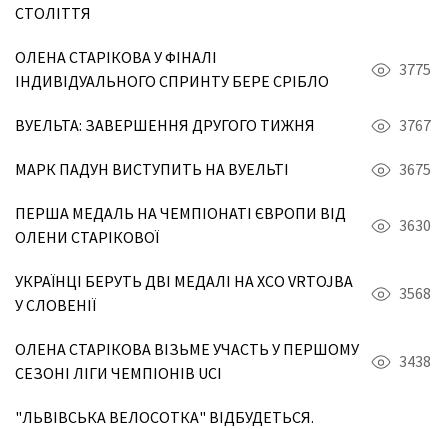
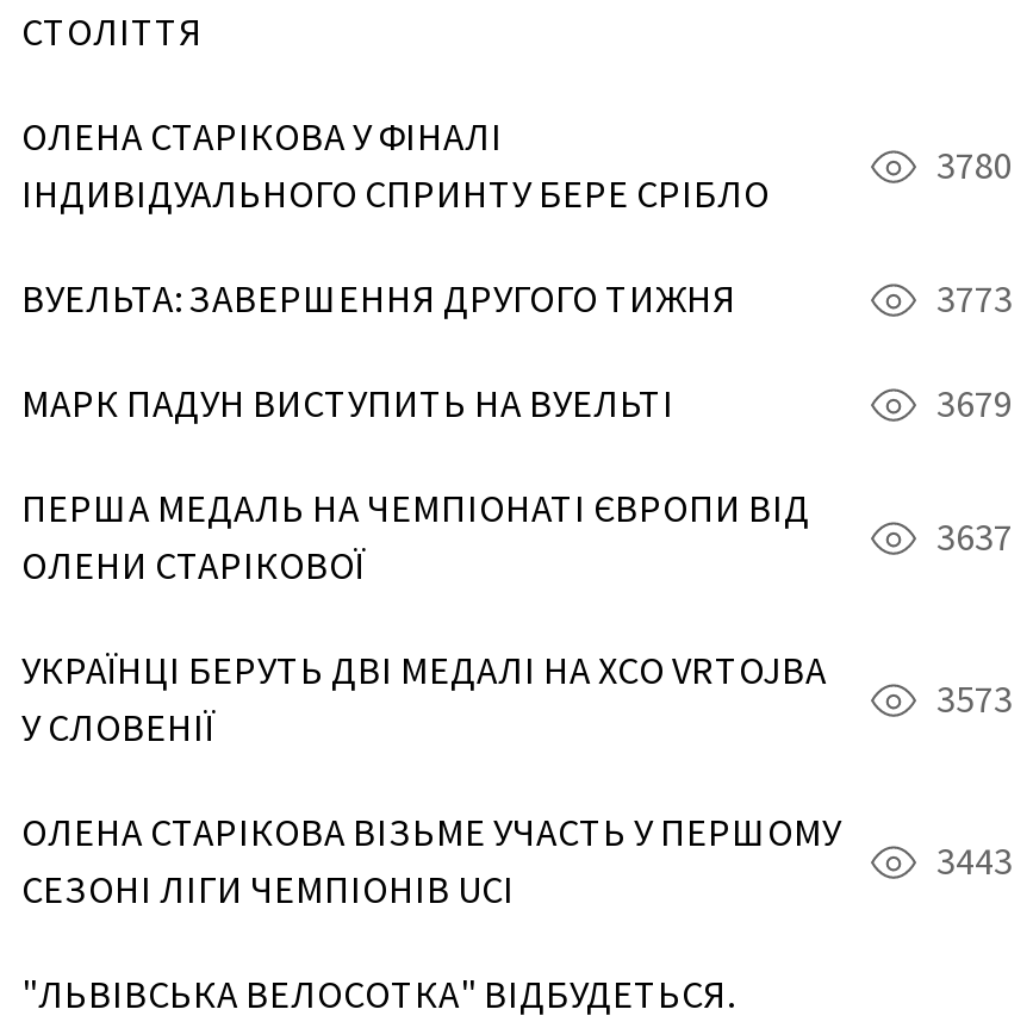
- 3775
+ 3780

- 3767
+ 3773

- 3675
+ 3679

- 3630
+ 3637

- 3568
+ 3573

- 3438
+ 3443
